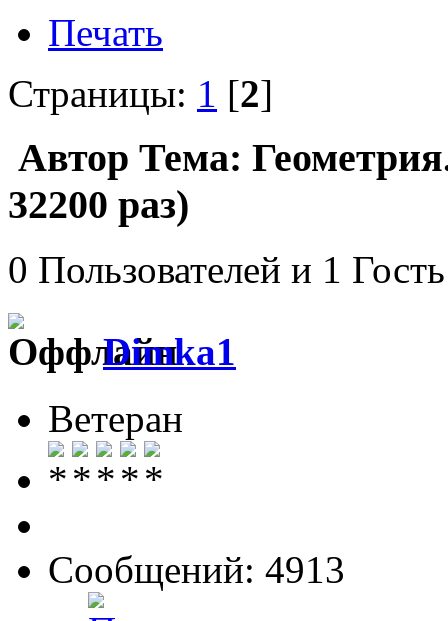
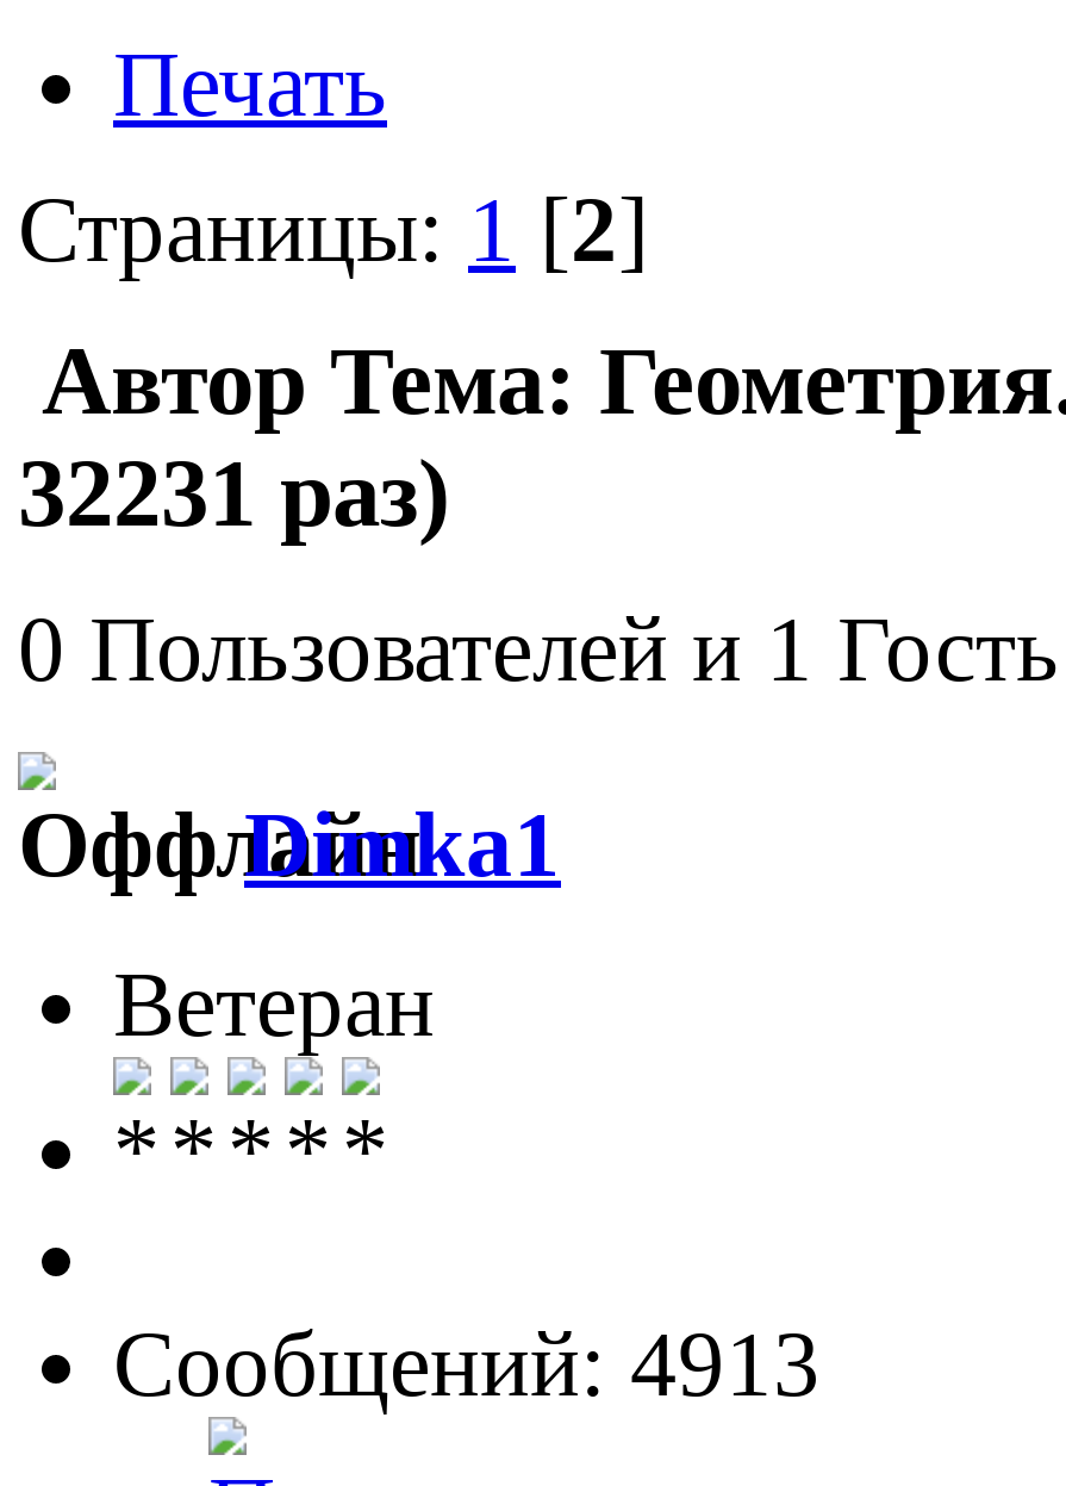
- 32200 раз)
+ 32231 раз)
